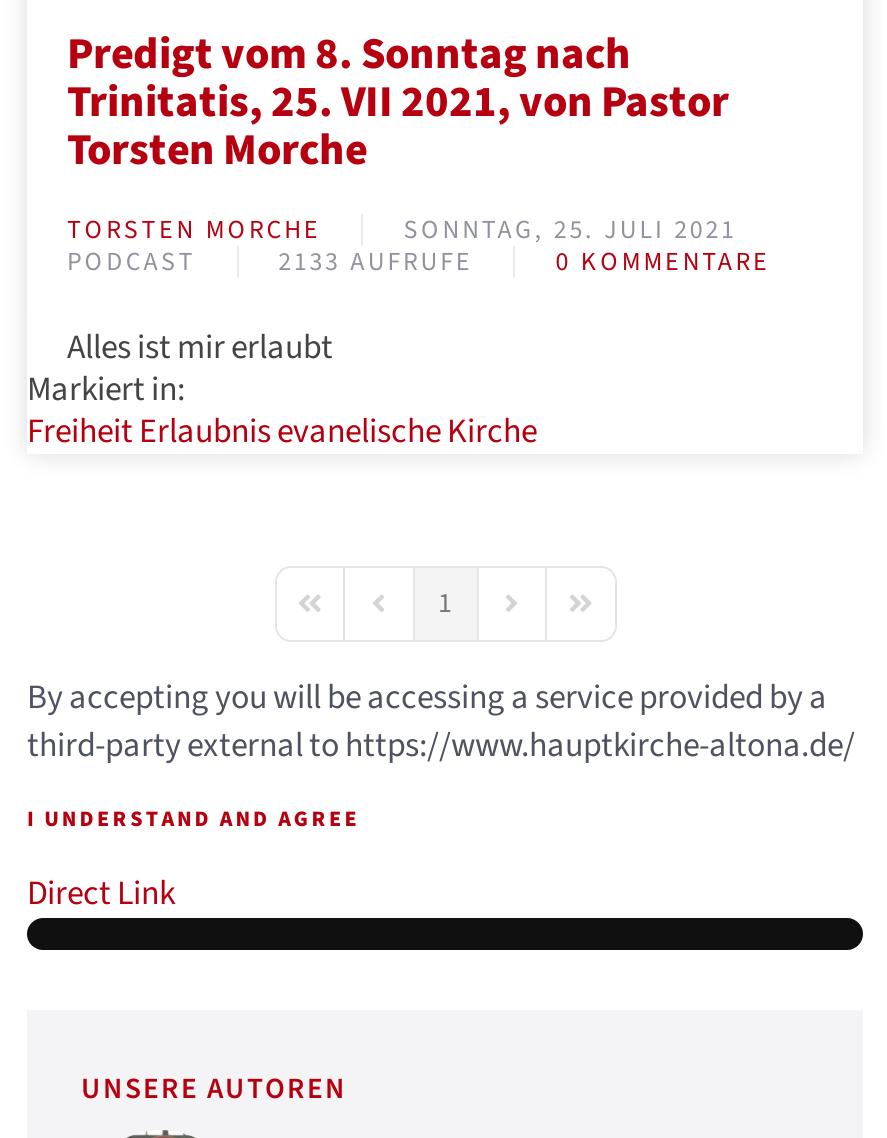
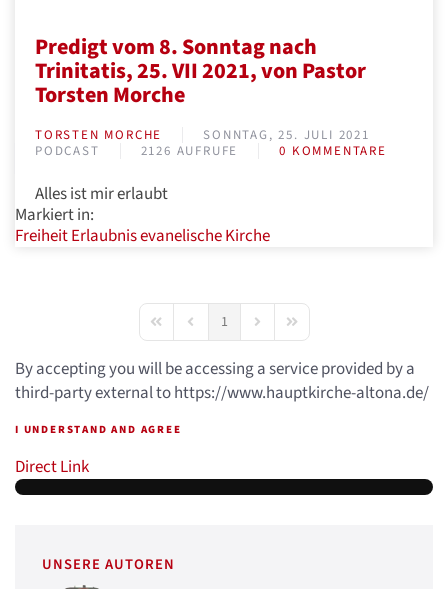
- 2133 AUFRUFE
+ 2126 AUFRUFE
